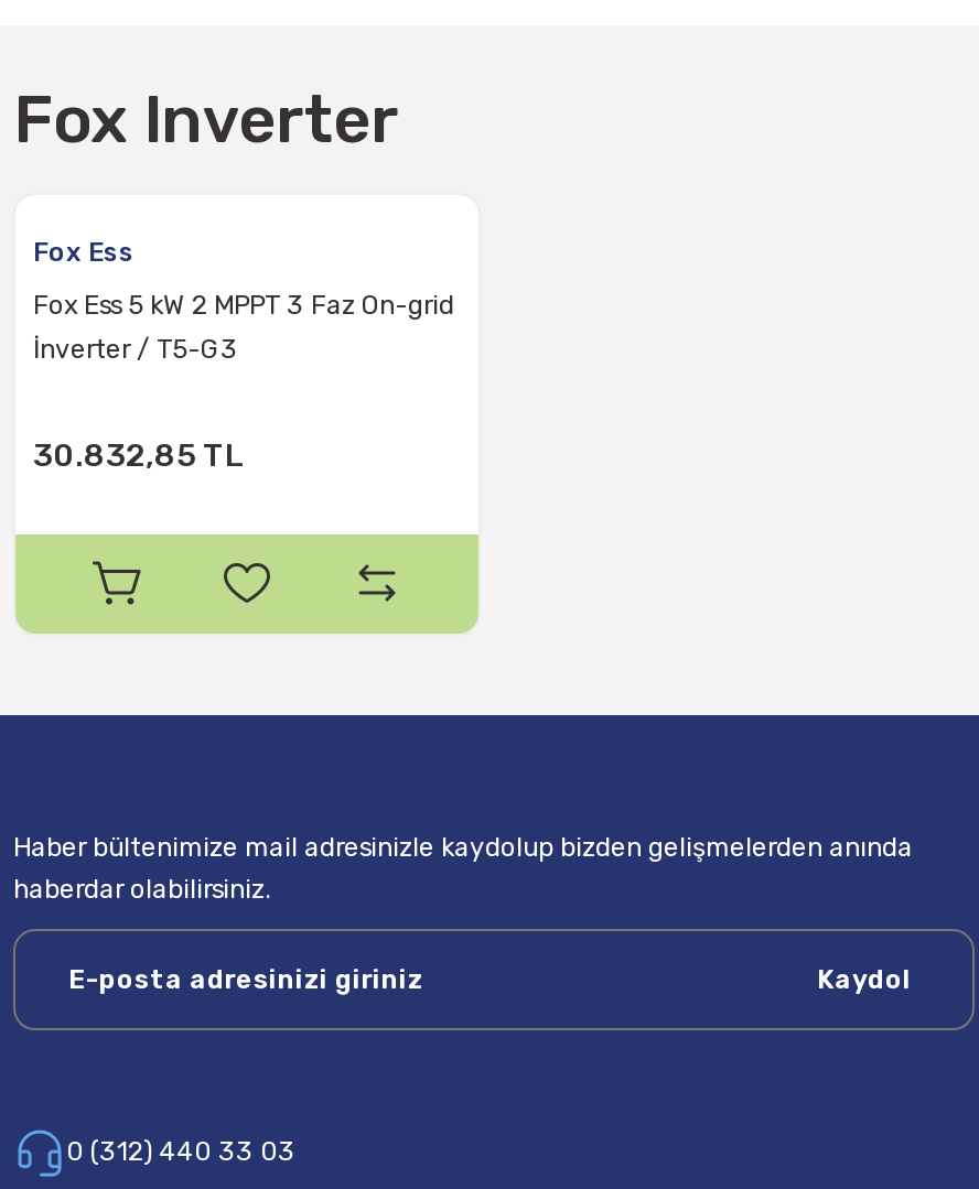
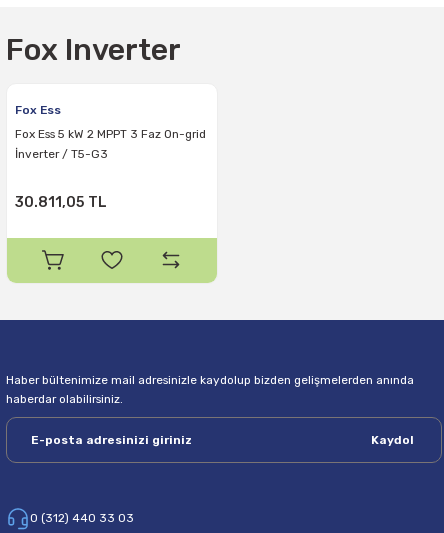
- 30.832,85 TL
+ 30.811,05 TL
